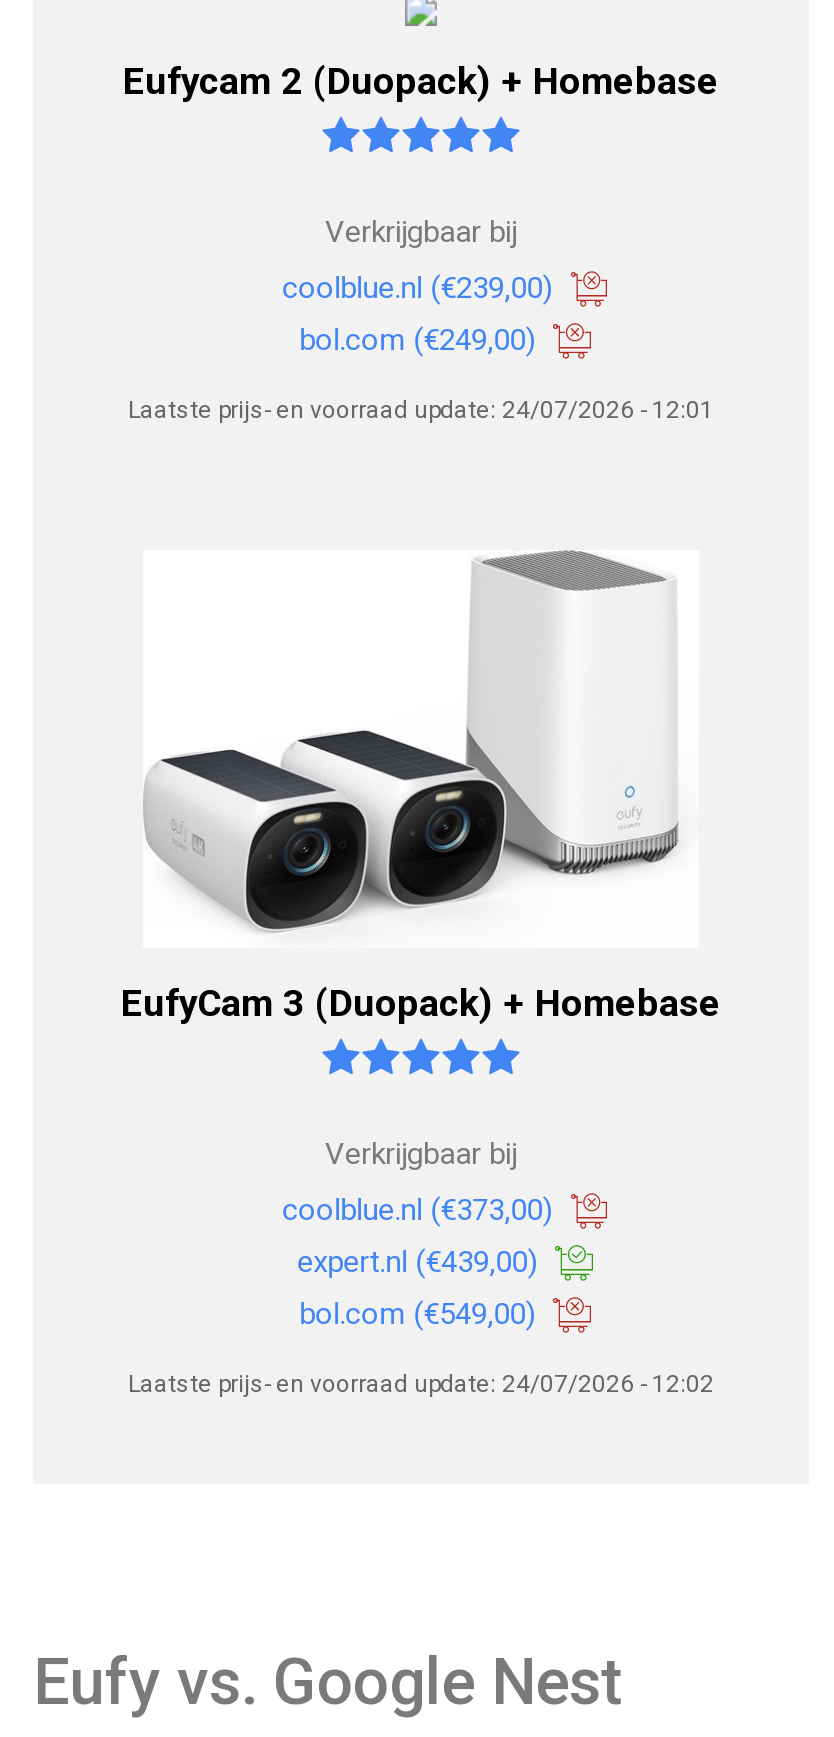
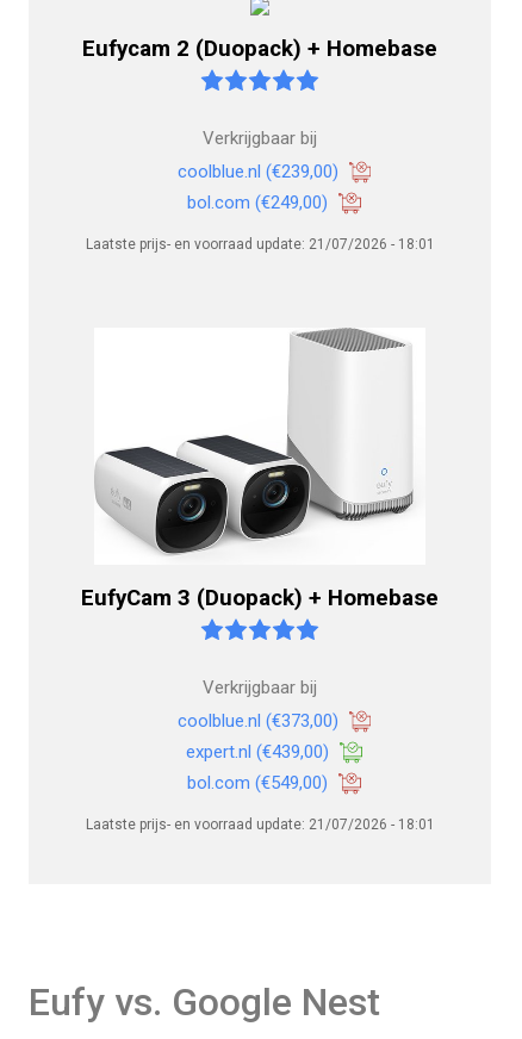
- Laatste prijs- en voorraad update: 24/07/2026 - 12:01
+ Laatste prijs- en voorraad update: 21/07/2026 - 18:01

- Laatste prijs- en voorraad update: 24/07/2026 - 12:02
+ Laatste prijs- en voorraad update: 21/07/2026 - 18:01
